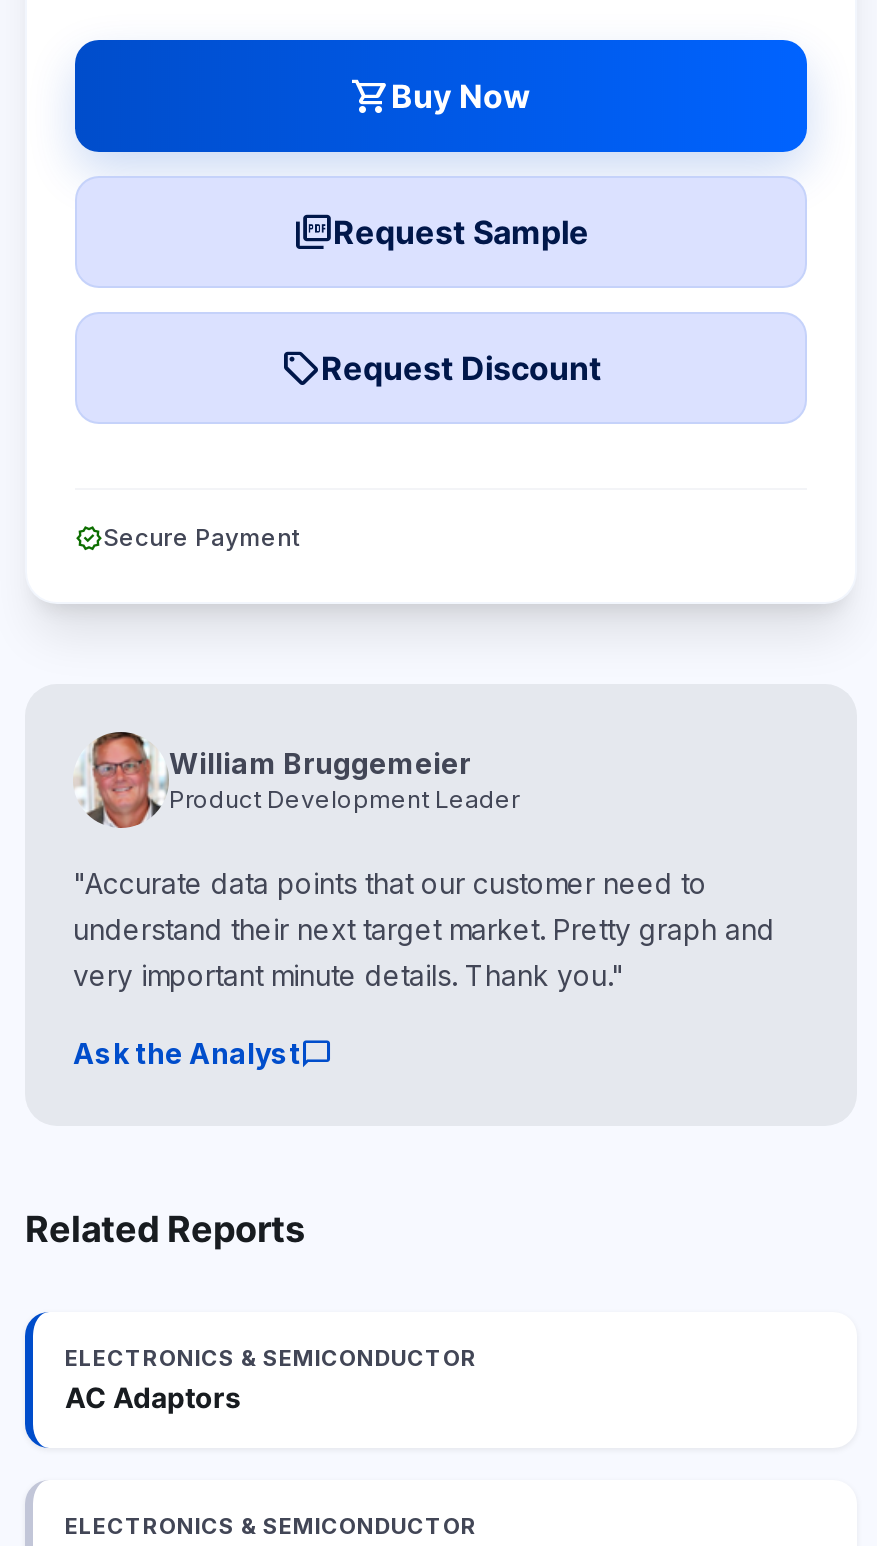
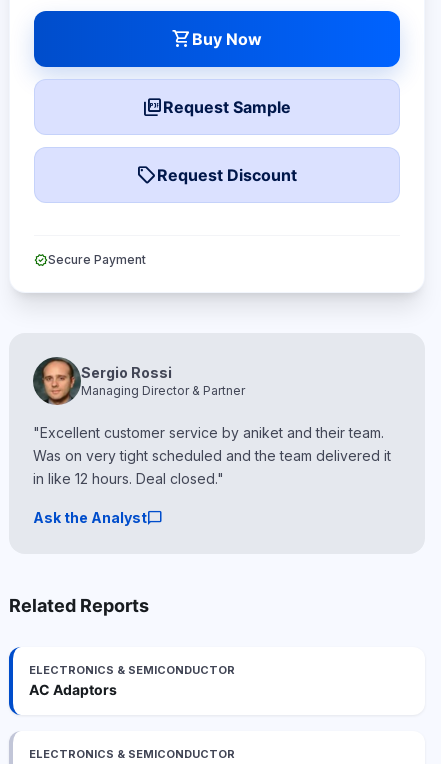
- [image]
- William Bruggemeier
- Product Development Leader
+ [image]
+ Sergio Rossi
+ Managing Director & Partner

- "Accurate data points that our customer need to
- understand their next target market. Pretty graph and
- very important minute details. Thank you."
+ "Excellent customer service by aniket and their team.
+ Was on very tight scheduled and the team delivered it
+ in like 12 hours. Deal closed."
